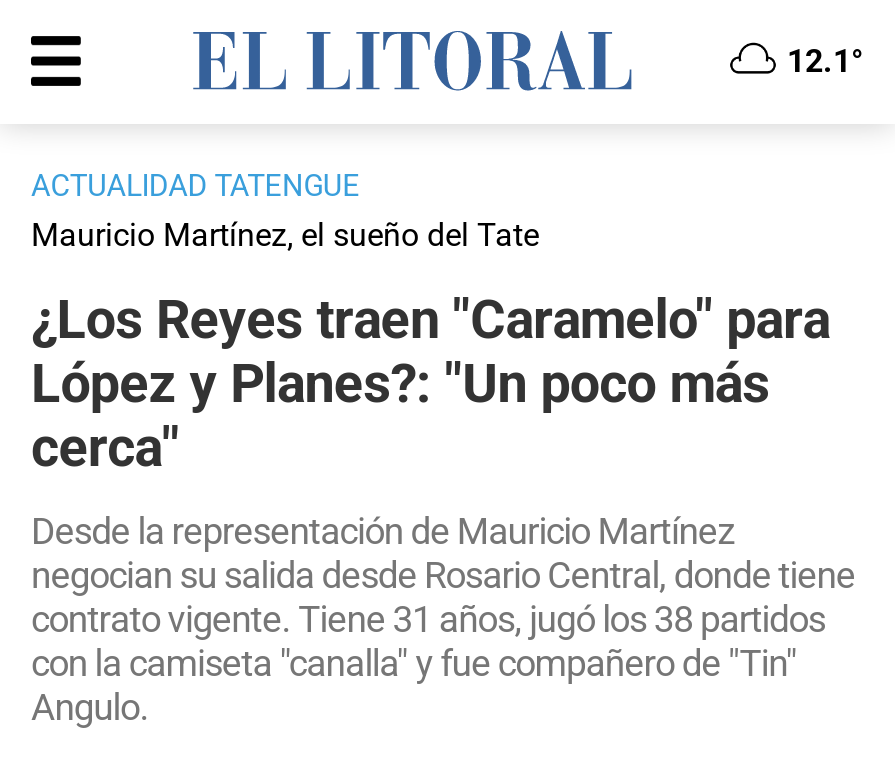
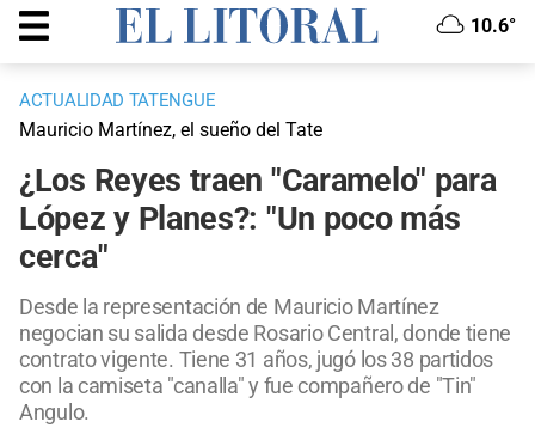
- 12.1°
+ 10.6°
